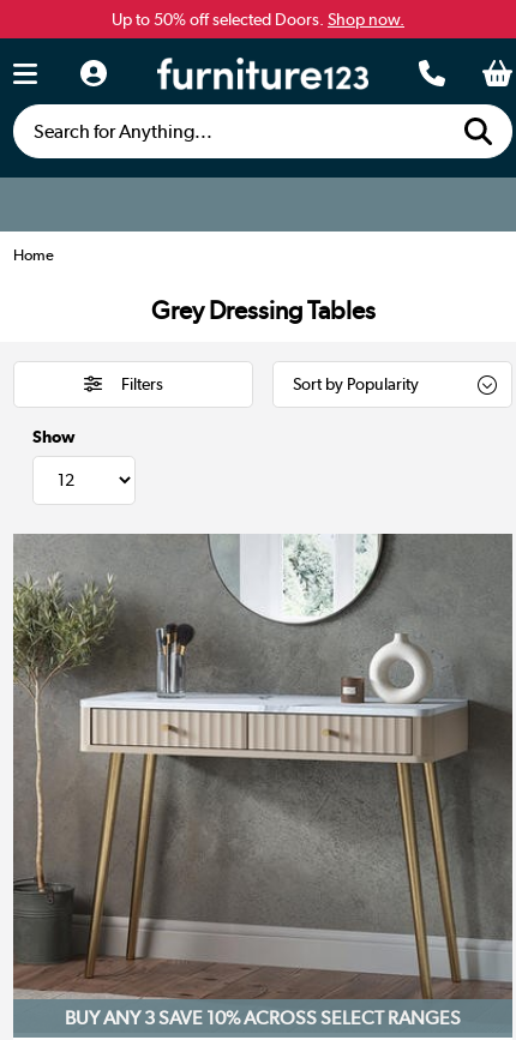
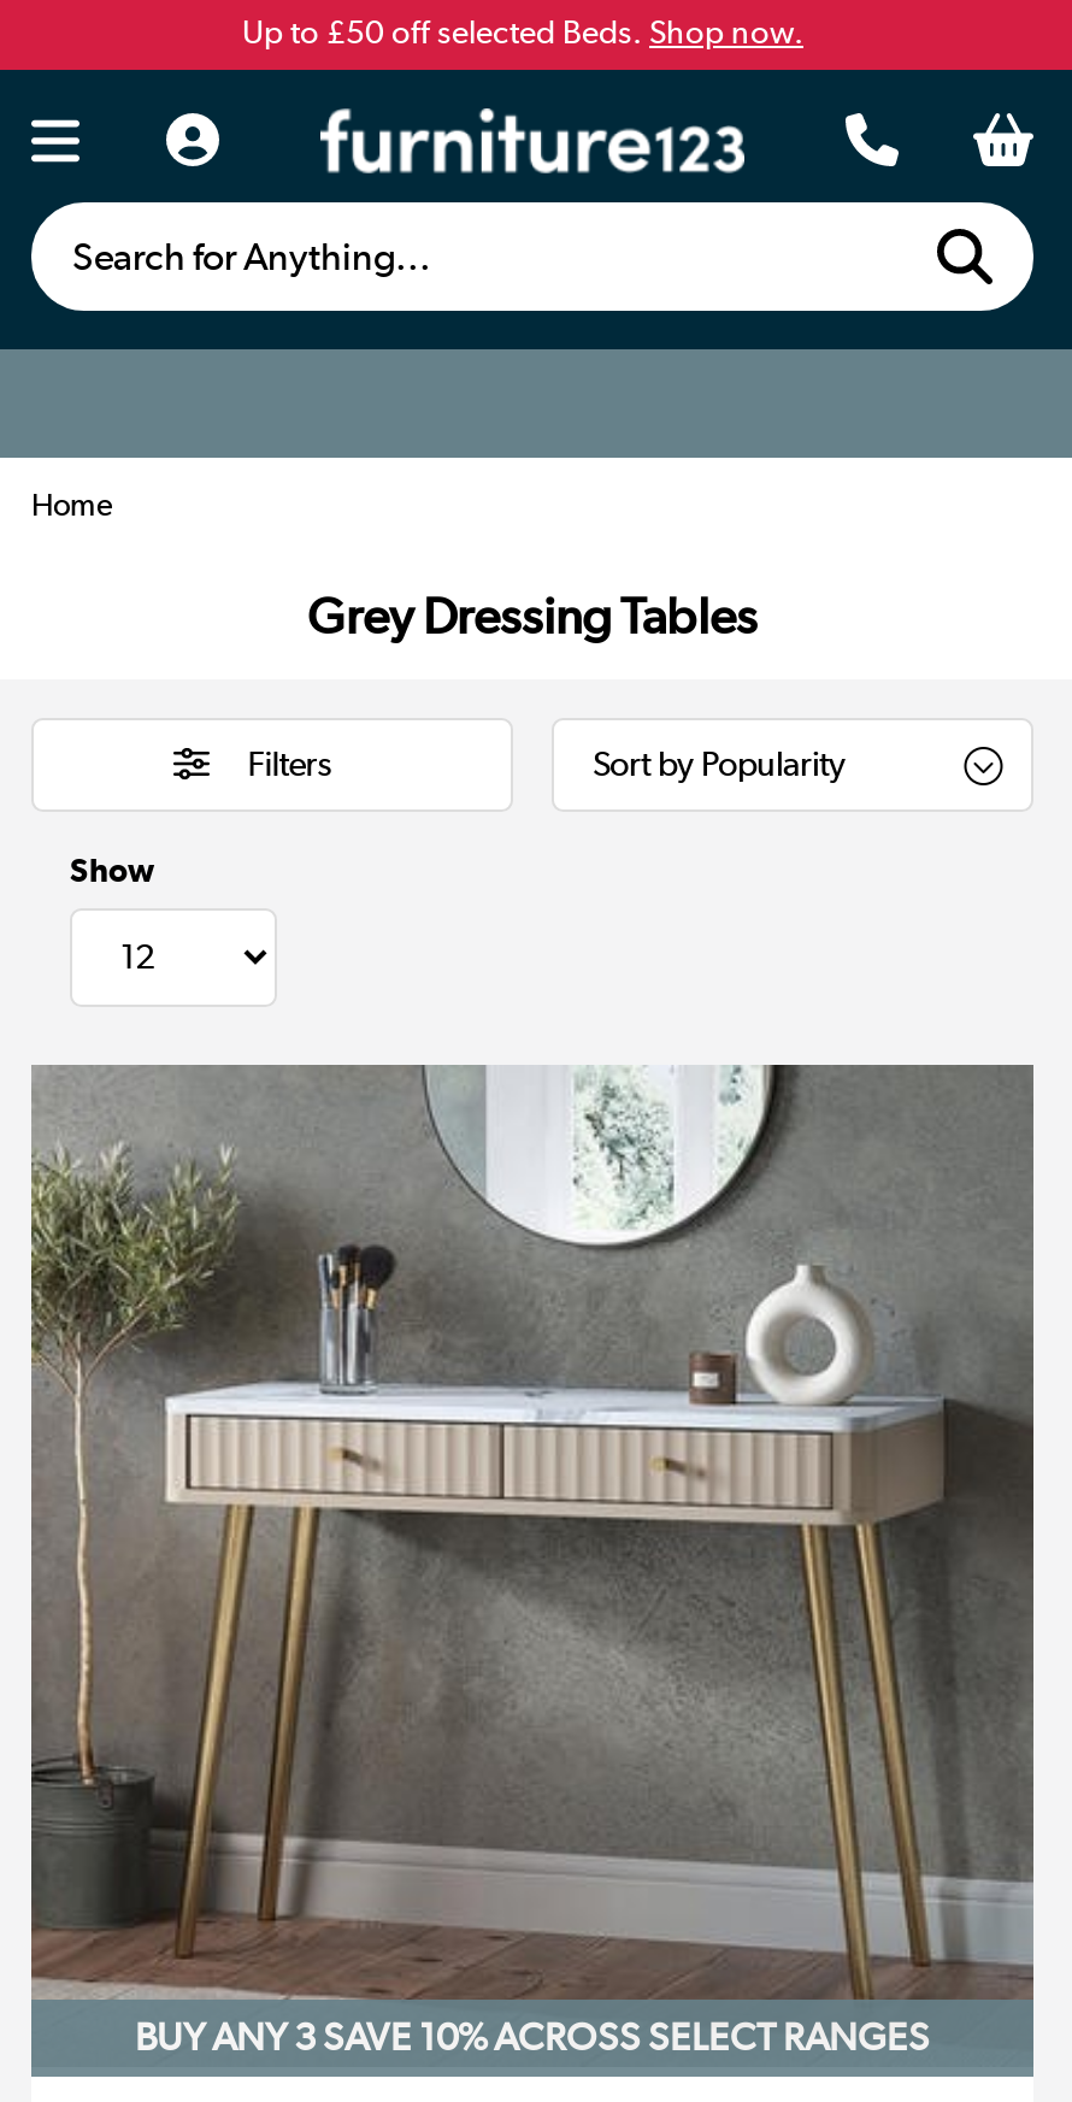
- Up to 50% off selected Doors. Shop now.
+ Up to £50 off selected Beds. Shop now.
